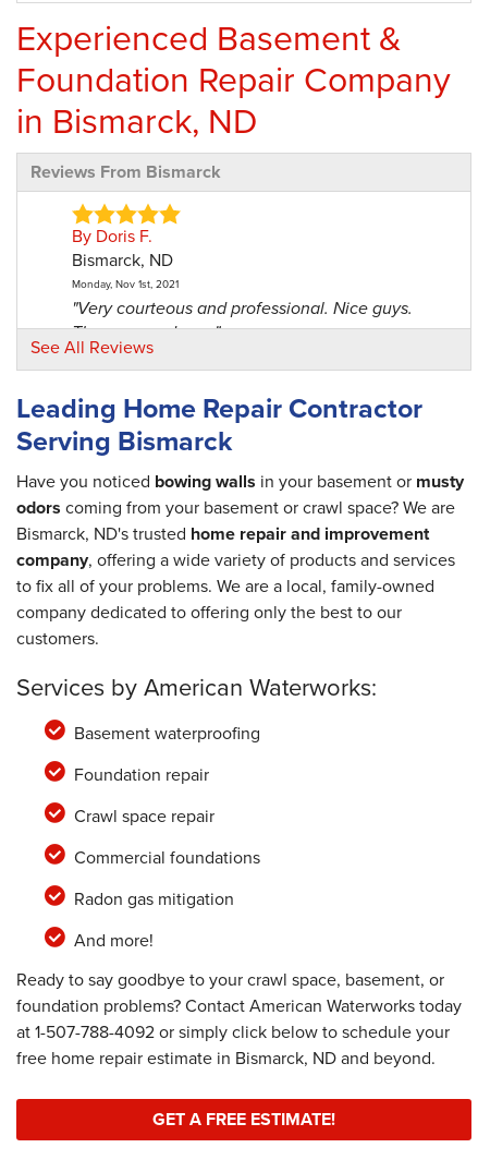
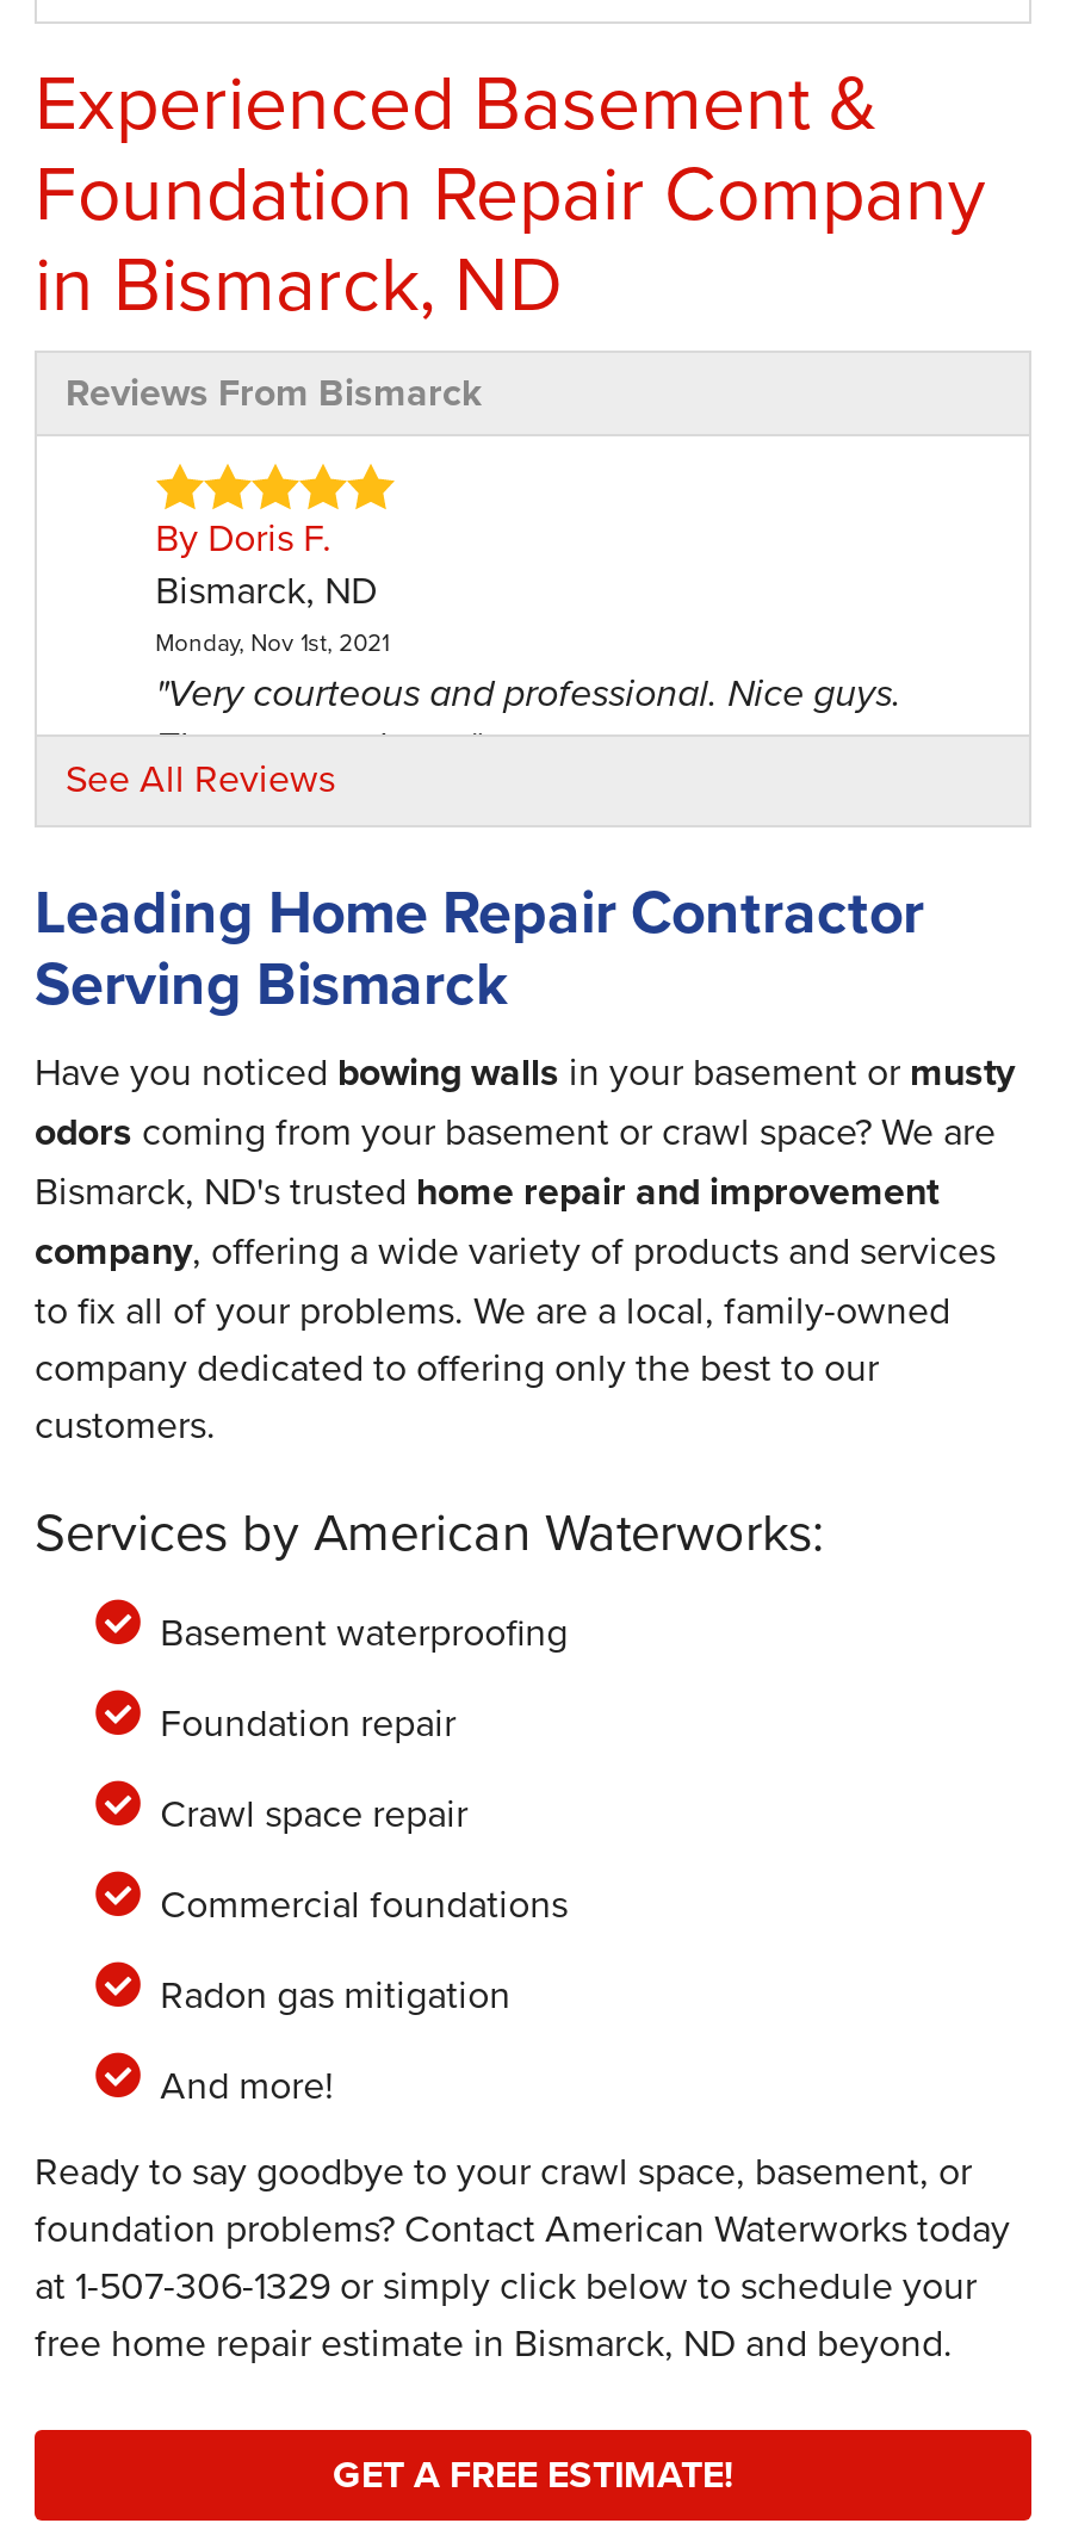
- at 1-507-788-4092 or simply click below to schedule your
+ at 1-507-306-1329 or simply click below to schedule your
